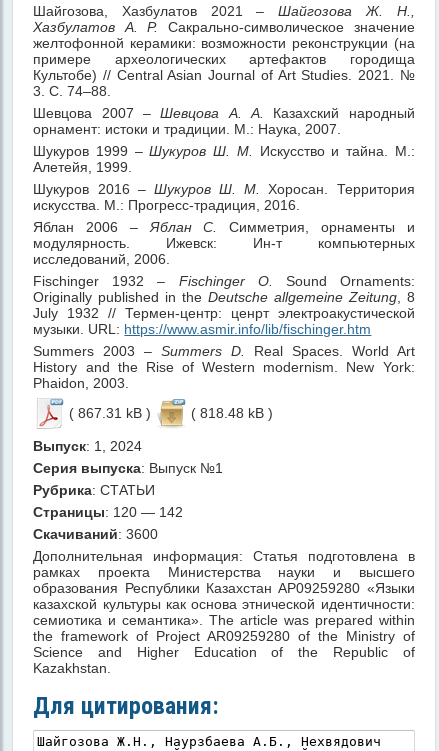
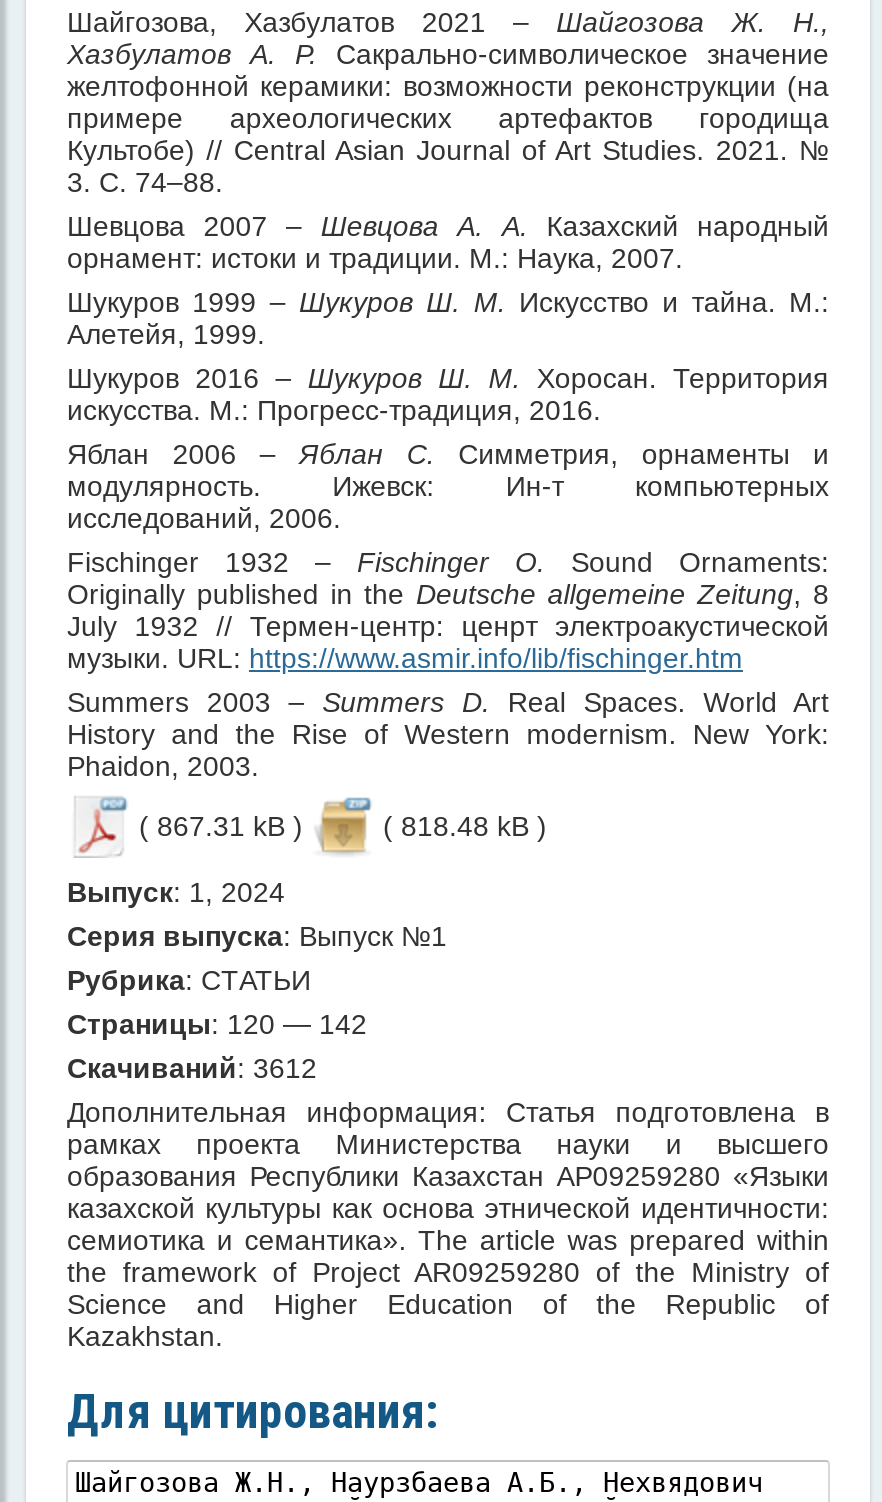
- Скачиваний: 3600
+ Скачиваний: 3612
